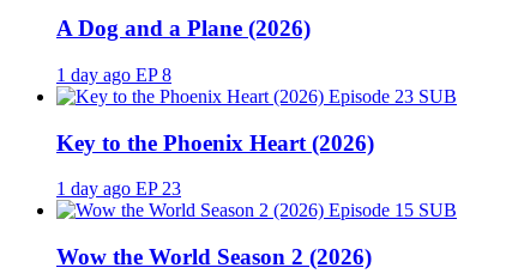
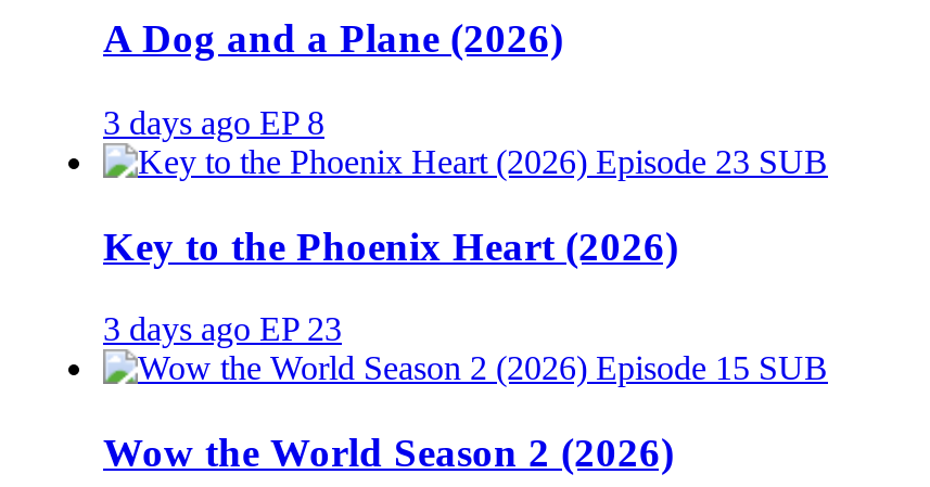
- 1 day ago EP 8
+ 3 days ago EP 8

- 1 day ago EP 23
+ 3 days ago EP 23
